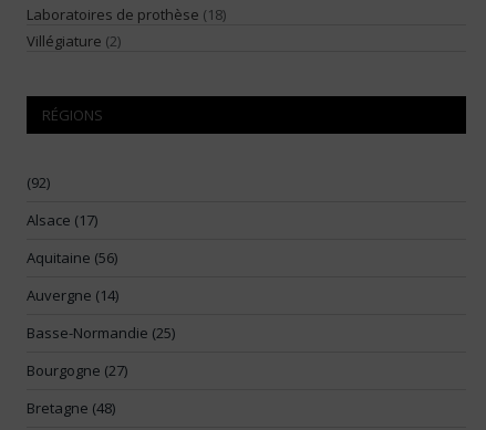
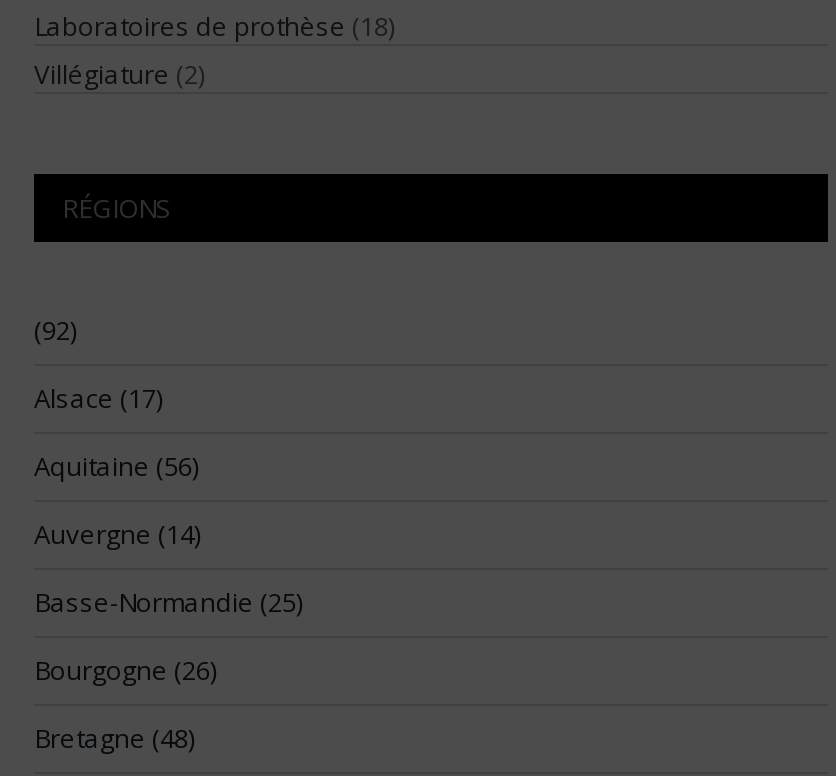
- Bourgogne (27)
+ Bourgogne (26)
